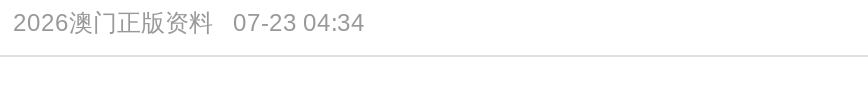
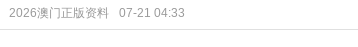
- 2026澳门正版资料 07-23 04:34
+ 2026澳门正版资料 07-21 04:33
